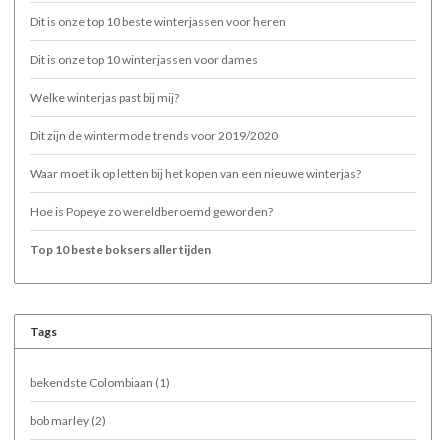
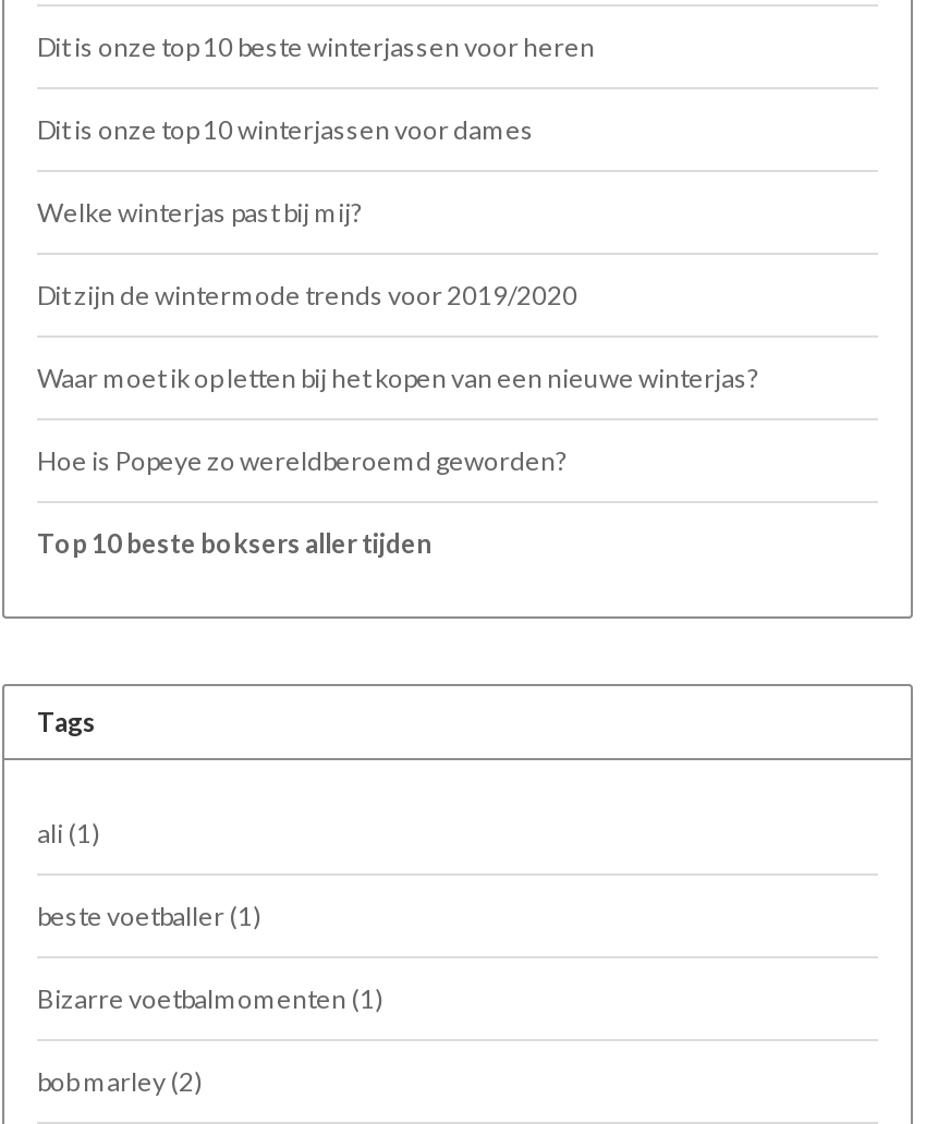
- bekendste Colombiaan (1)
+ ali (1)
+ beste voetballer (1)
+ Bizarre voetbalmomenten (1)
